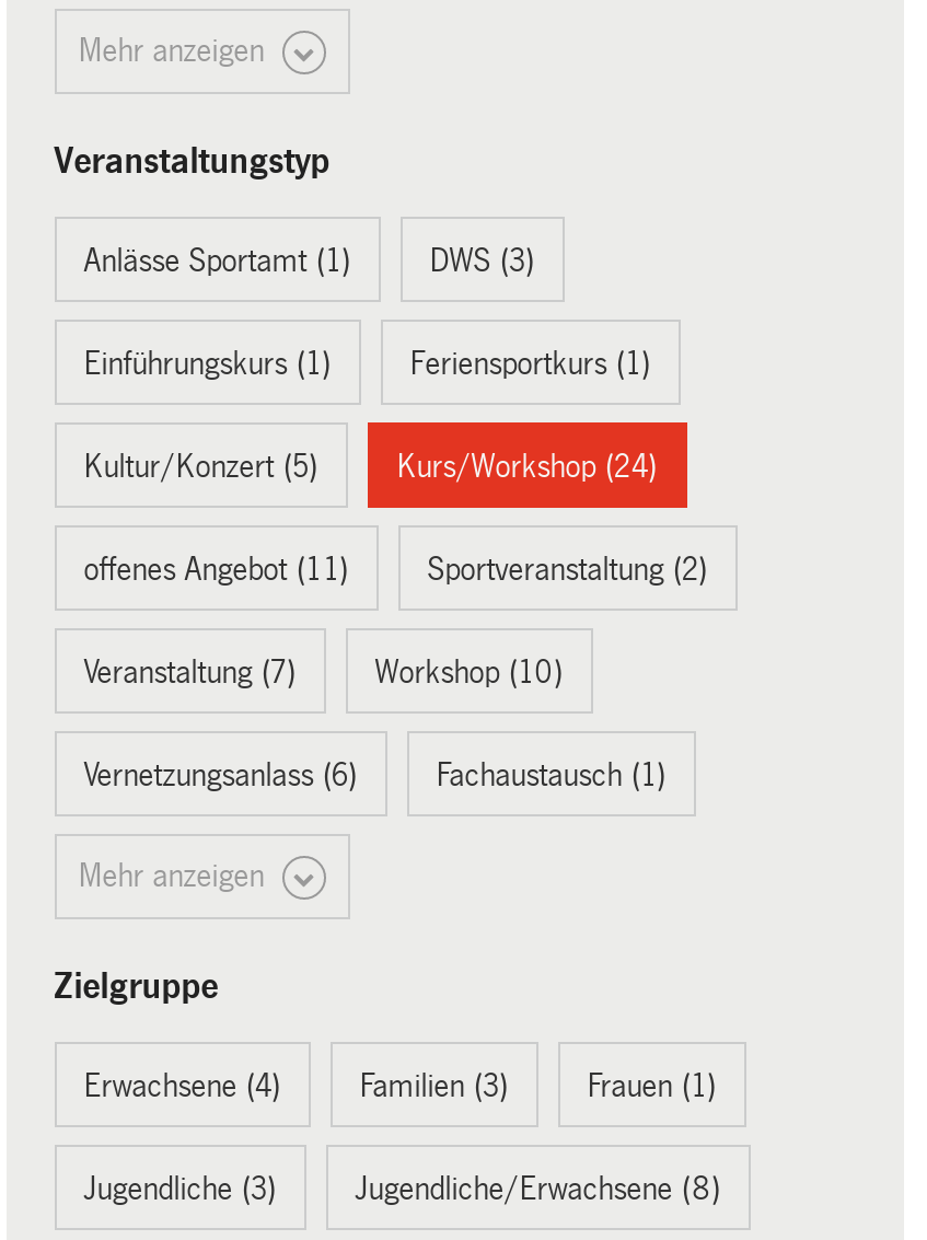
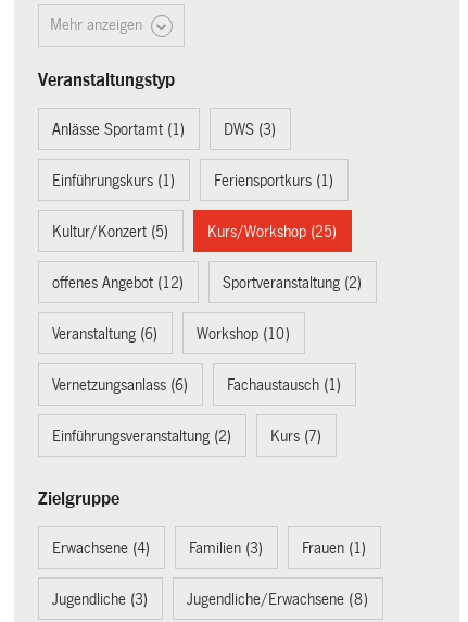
- Kurs/Workshop (24)
+ Kurs/Workshop (25)

- offenes Angebot (11)
+ offenes Angebot (12)

- Veranstaltung (7)
+ Veranstaltung (6)

- Mehr anzeigen
+ Einführungsveranstaltung (2)
+ Kurs (7)
